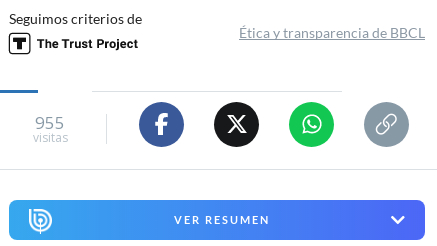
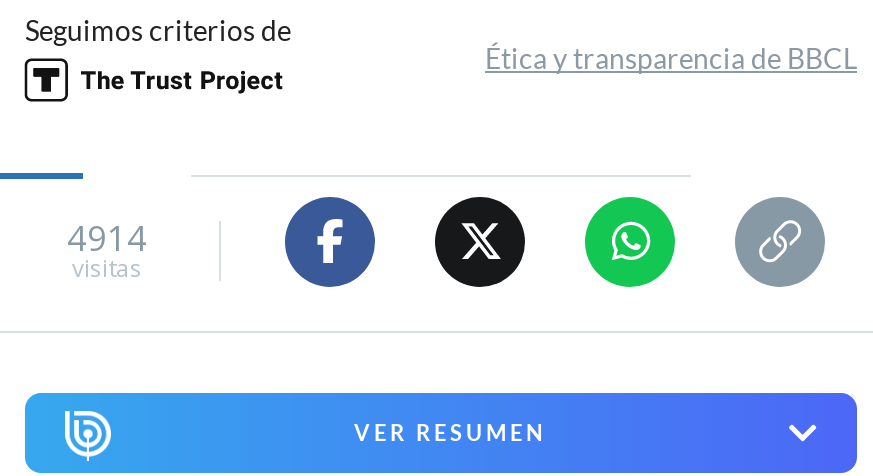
- 955
+ 4914
